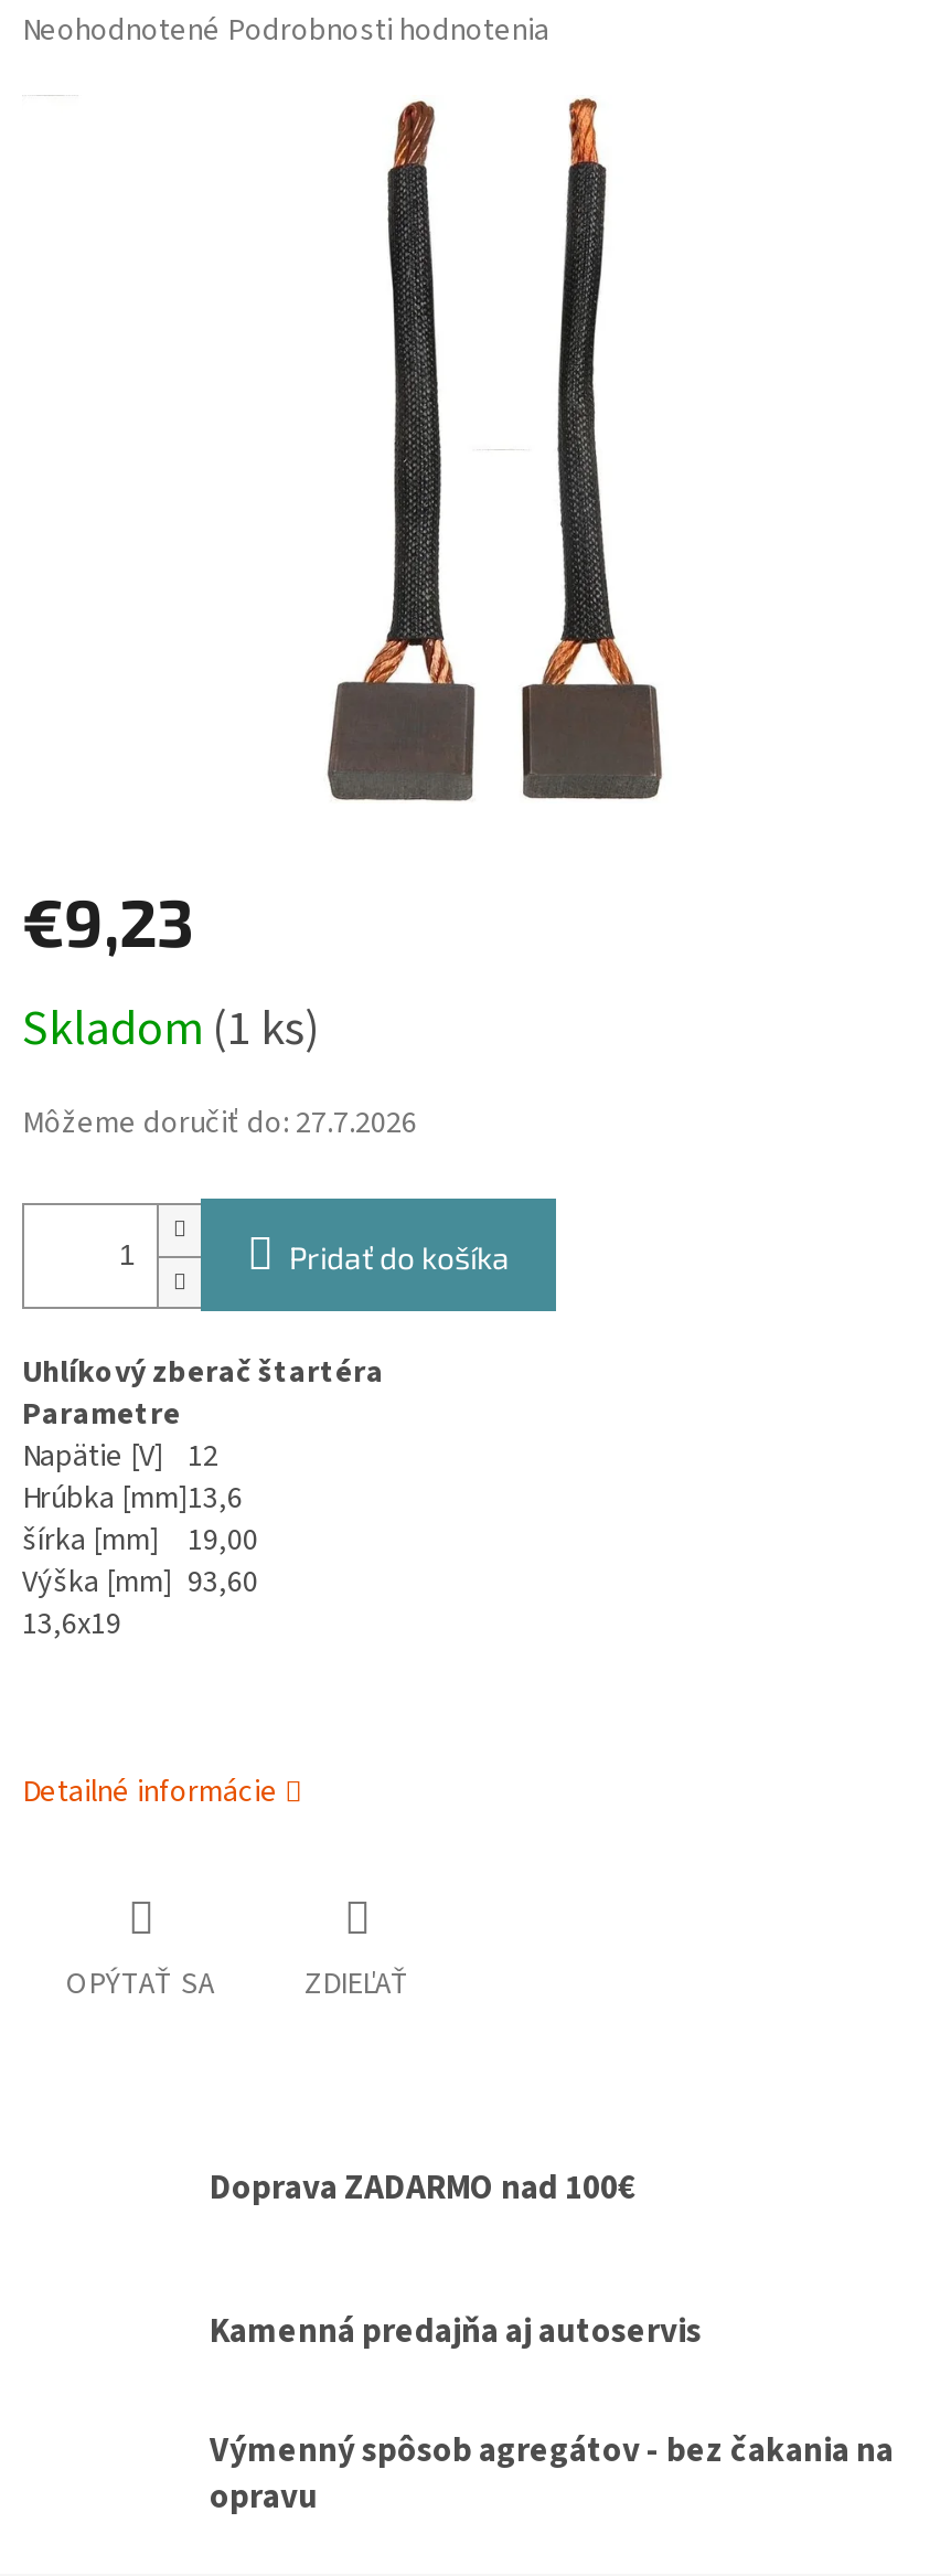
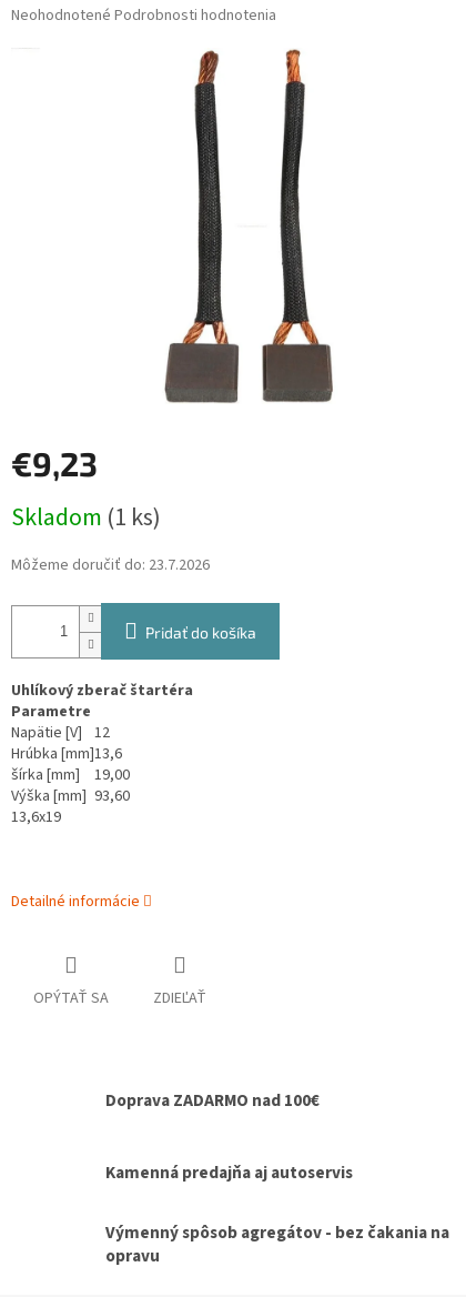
- Môžeme doručiť do: 27.7.2026
+ Môžeme doručiť do: 23.7.2026
